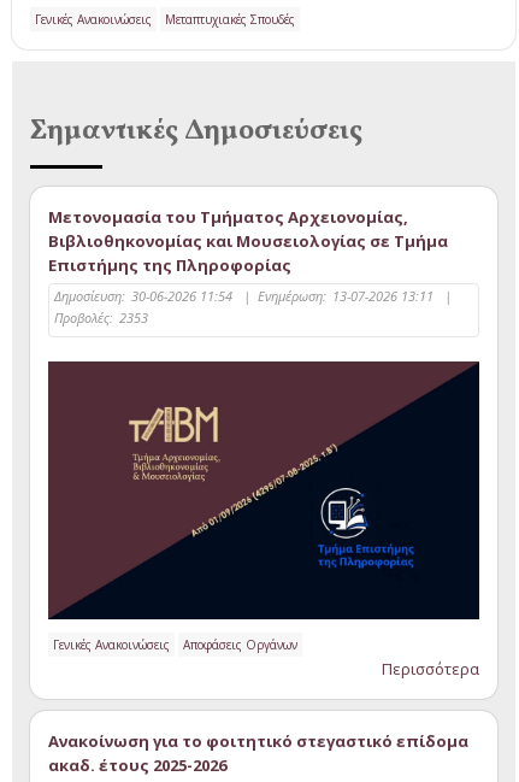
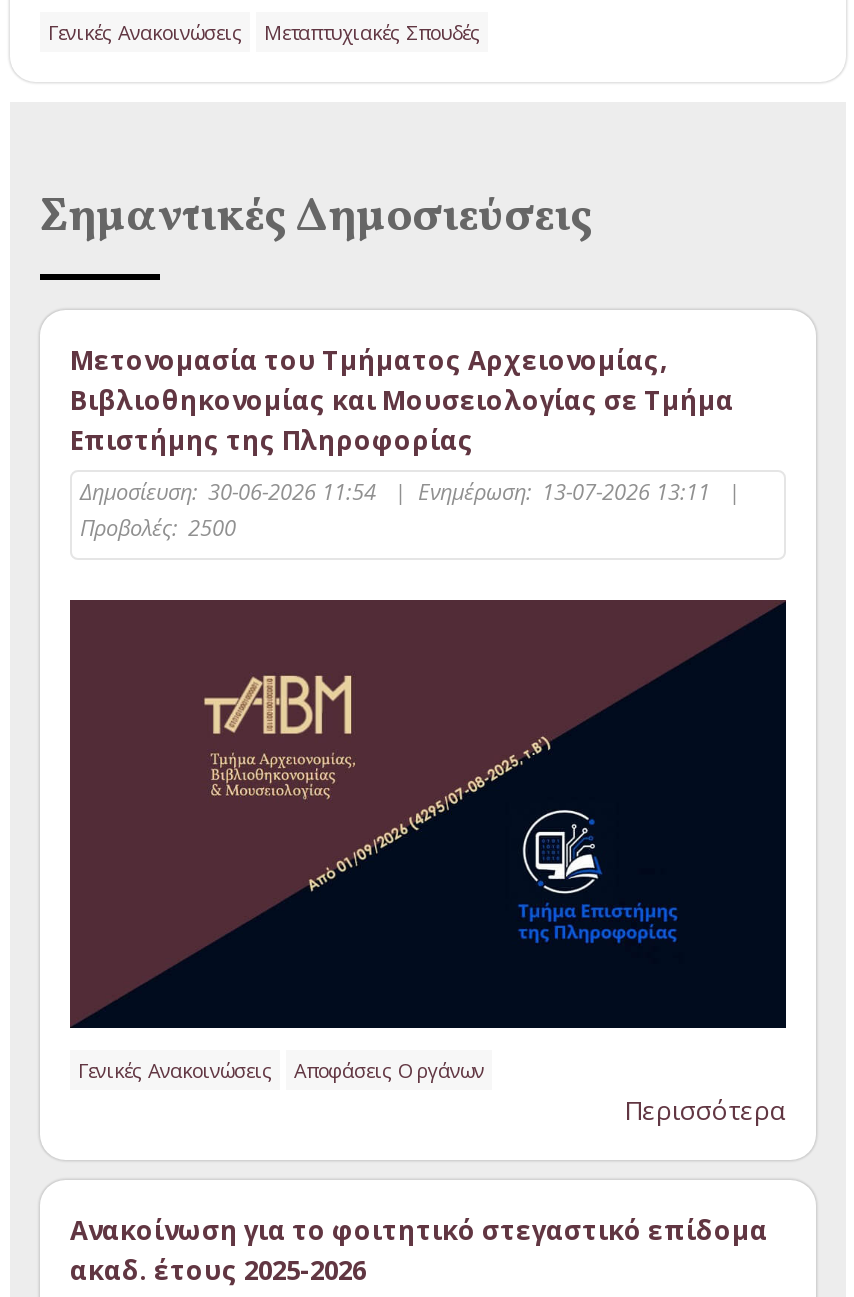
- Προβολές: 2353
+ Προβολές: 2500
